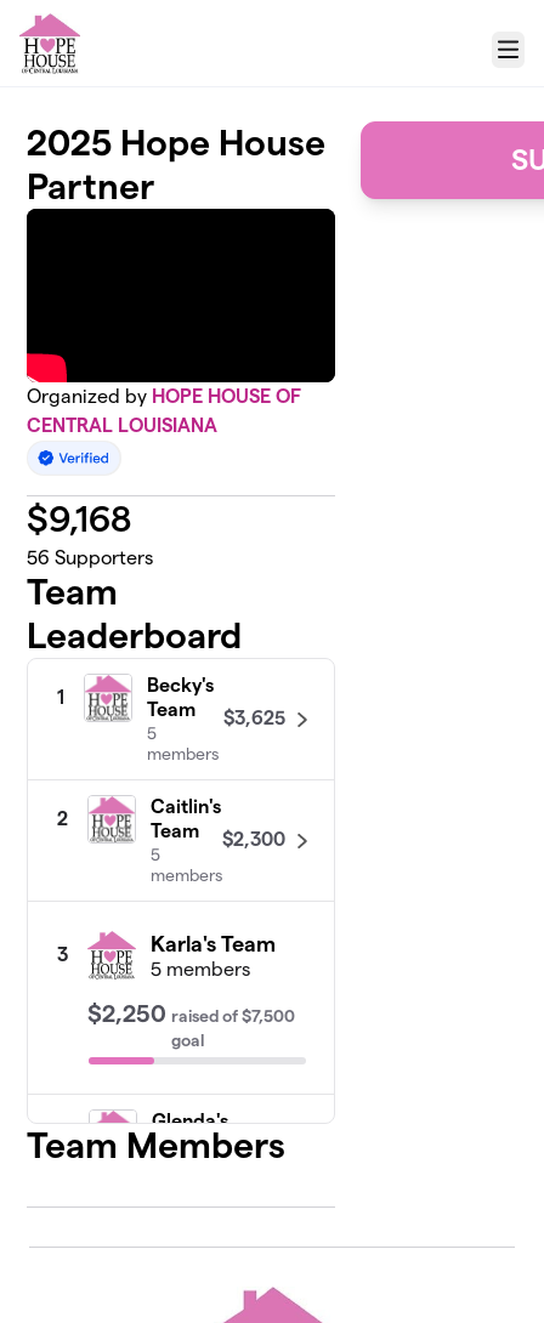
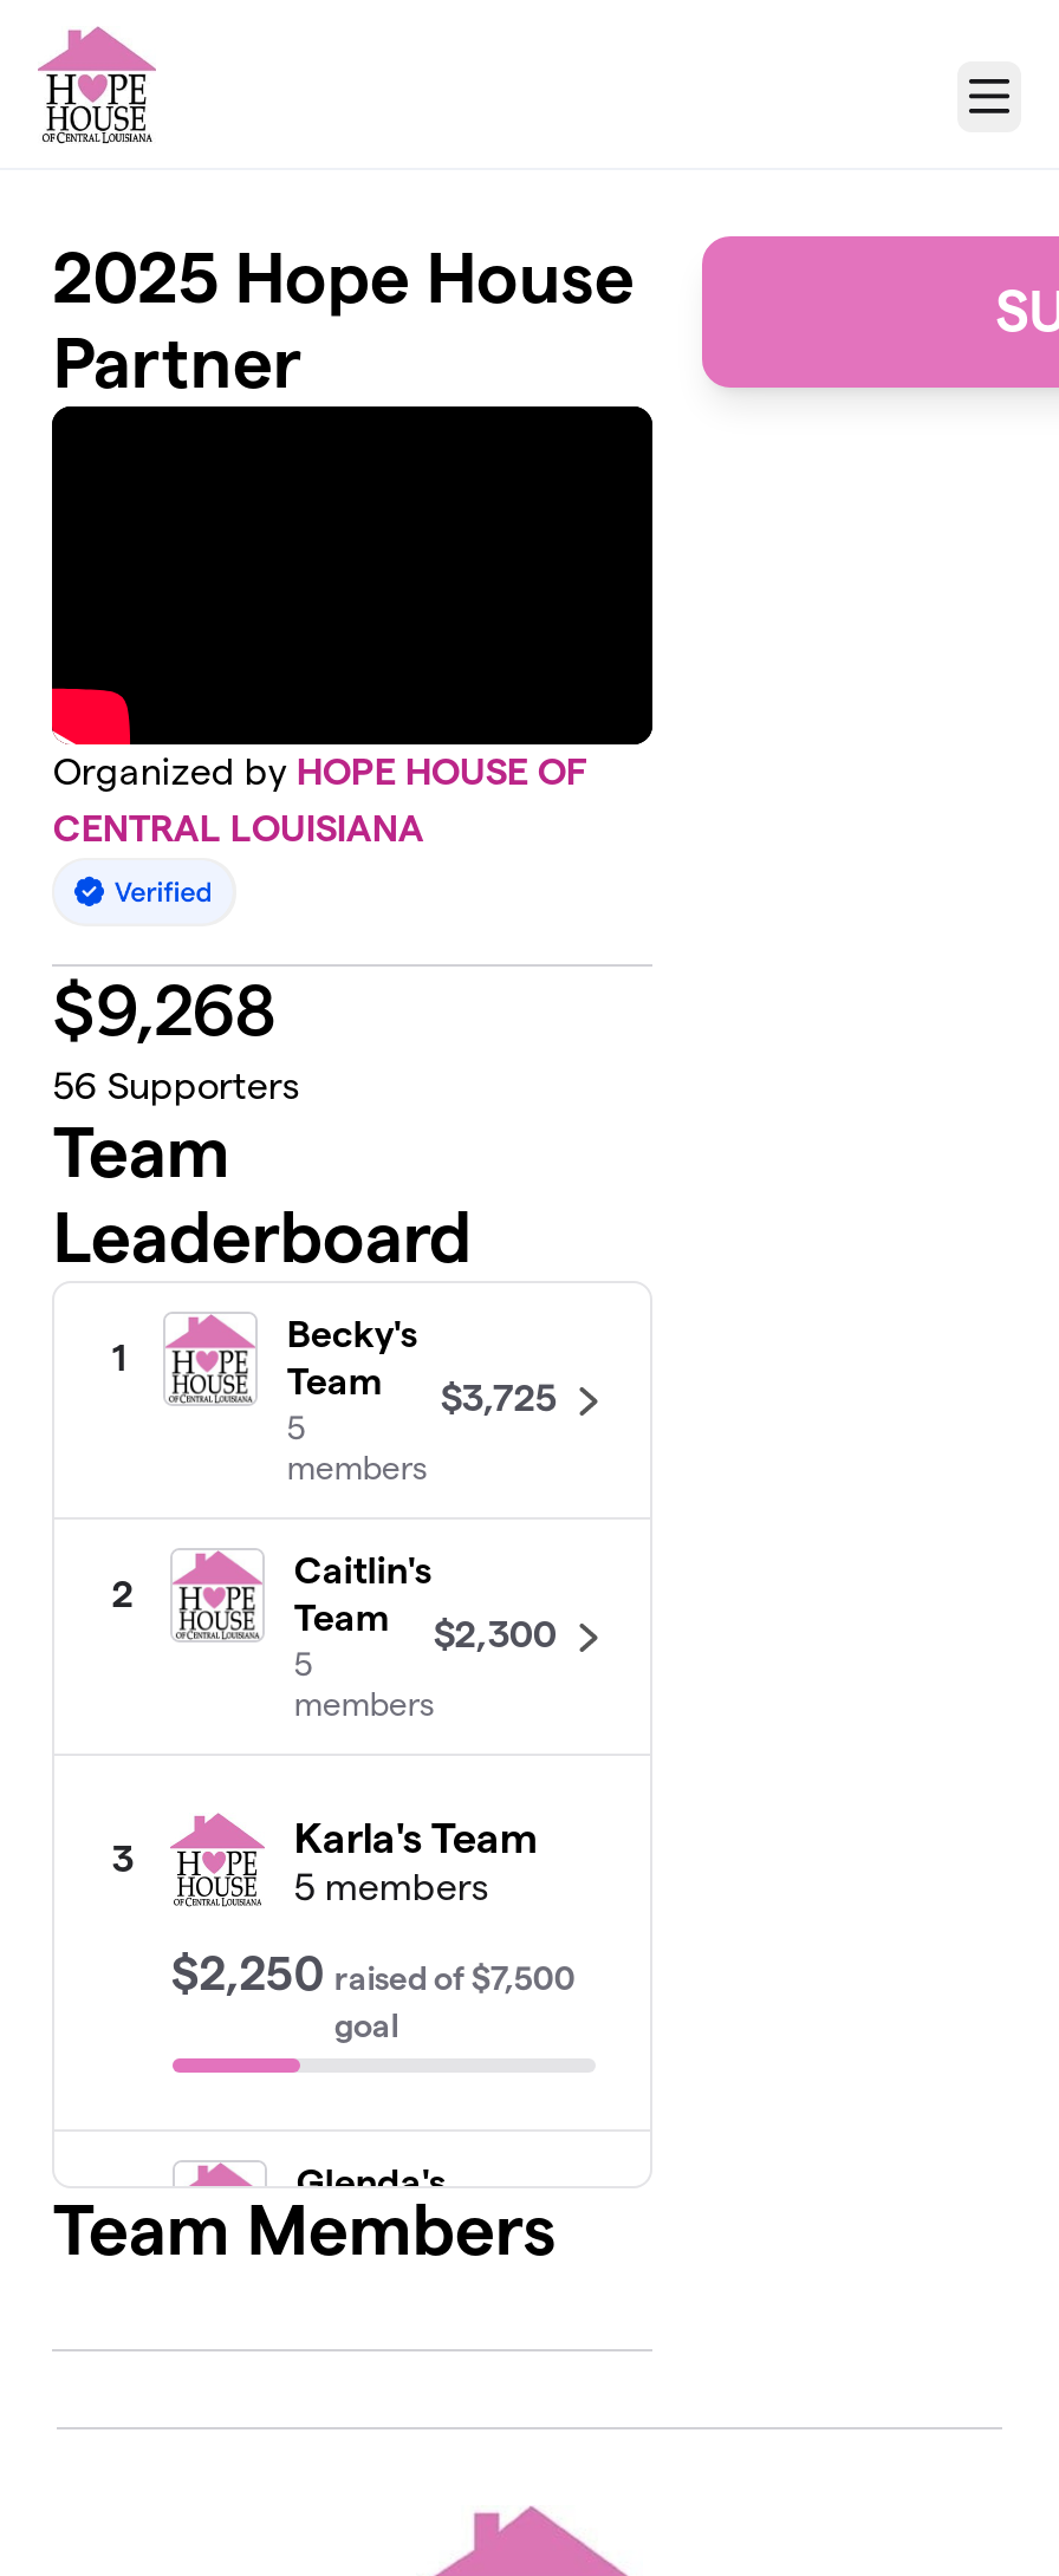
- $9,168
+ $9,268

- Team $3,625
+ Team $3,725
